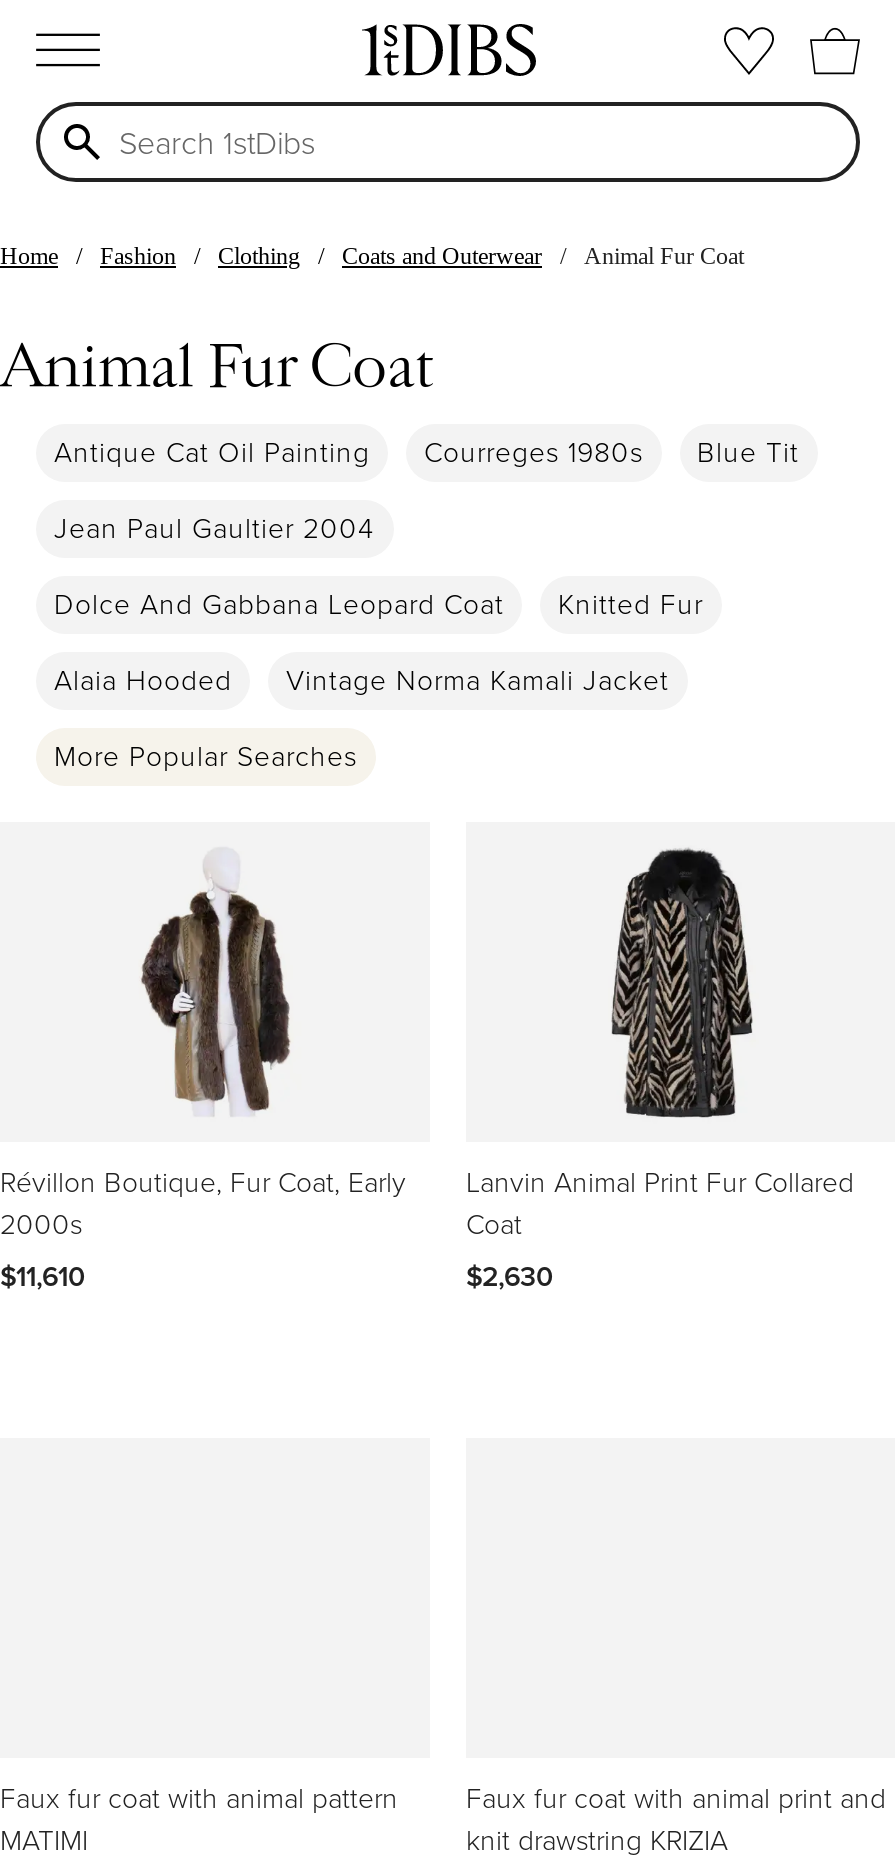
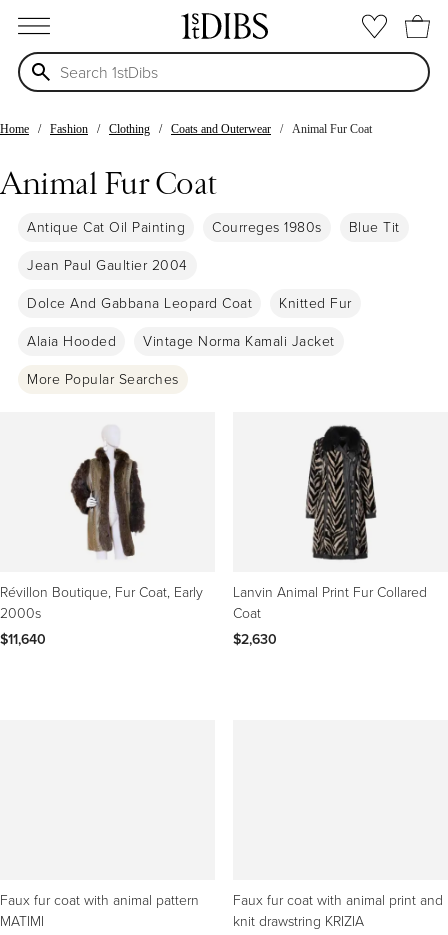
- $11,610
+ $11,640
